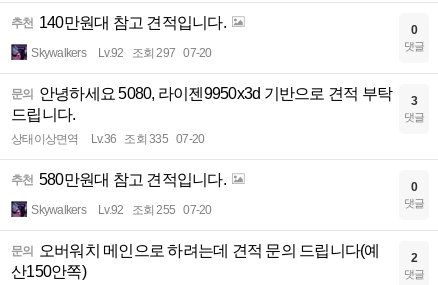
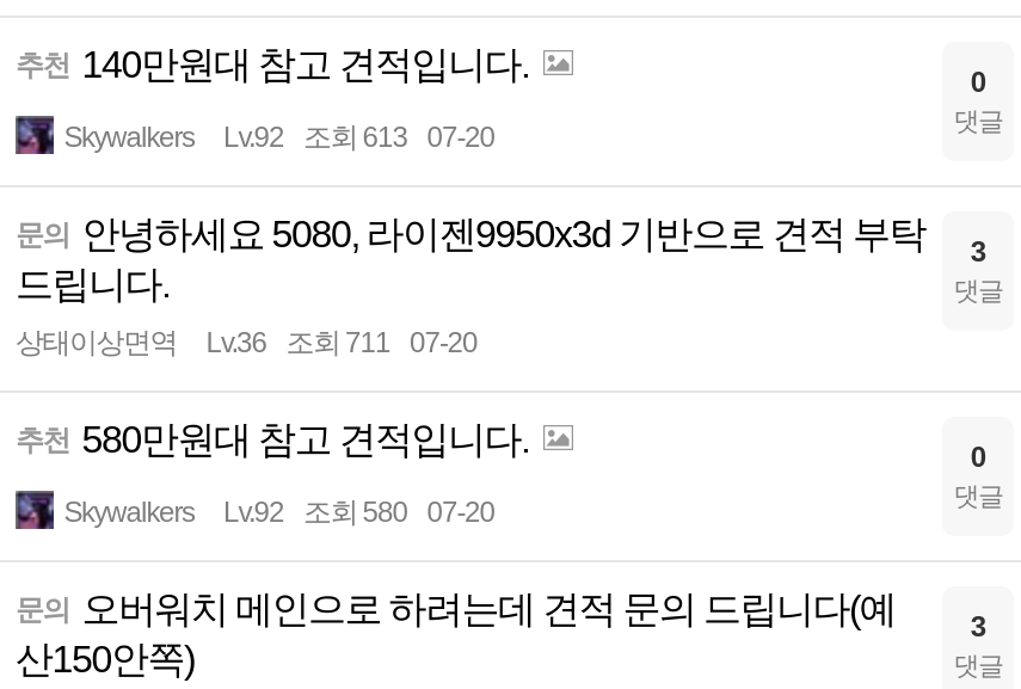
- Skywalkers Lv.92 조회 297 07-20
+ Skywalkers Lv.92 조회 613 07-20

- 상태이상면역 Lv.36 조회 335 07-20
+ 상태이상면역 Lv.36 조회 711 07-20

- Skywalkers Lv.92 조회 255 07-20
+ Skywalkers Lv.92 조회 580 07-20

- 2
+ 3
